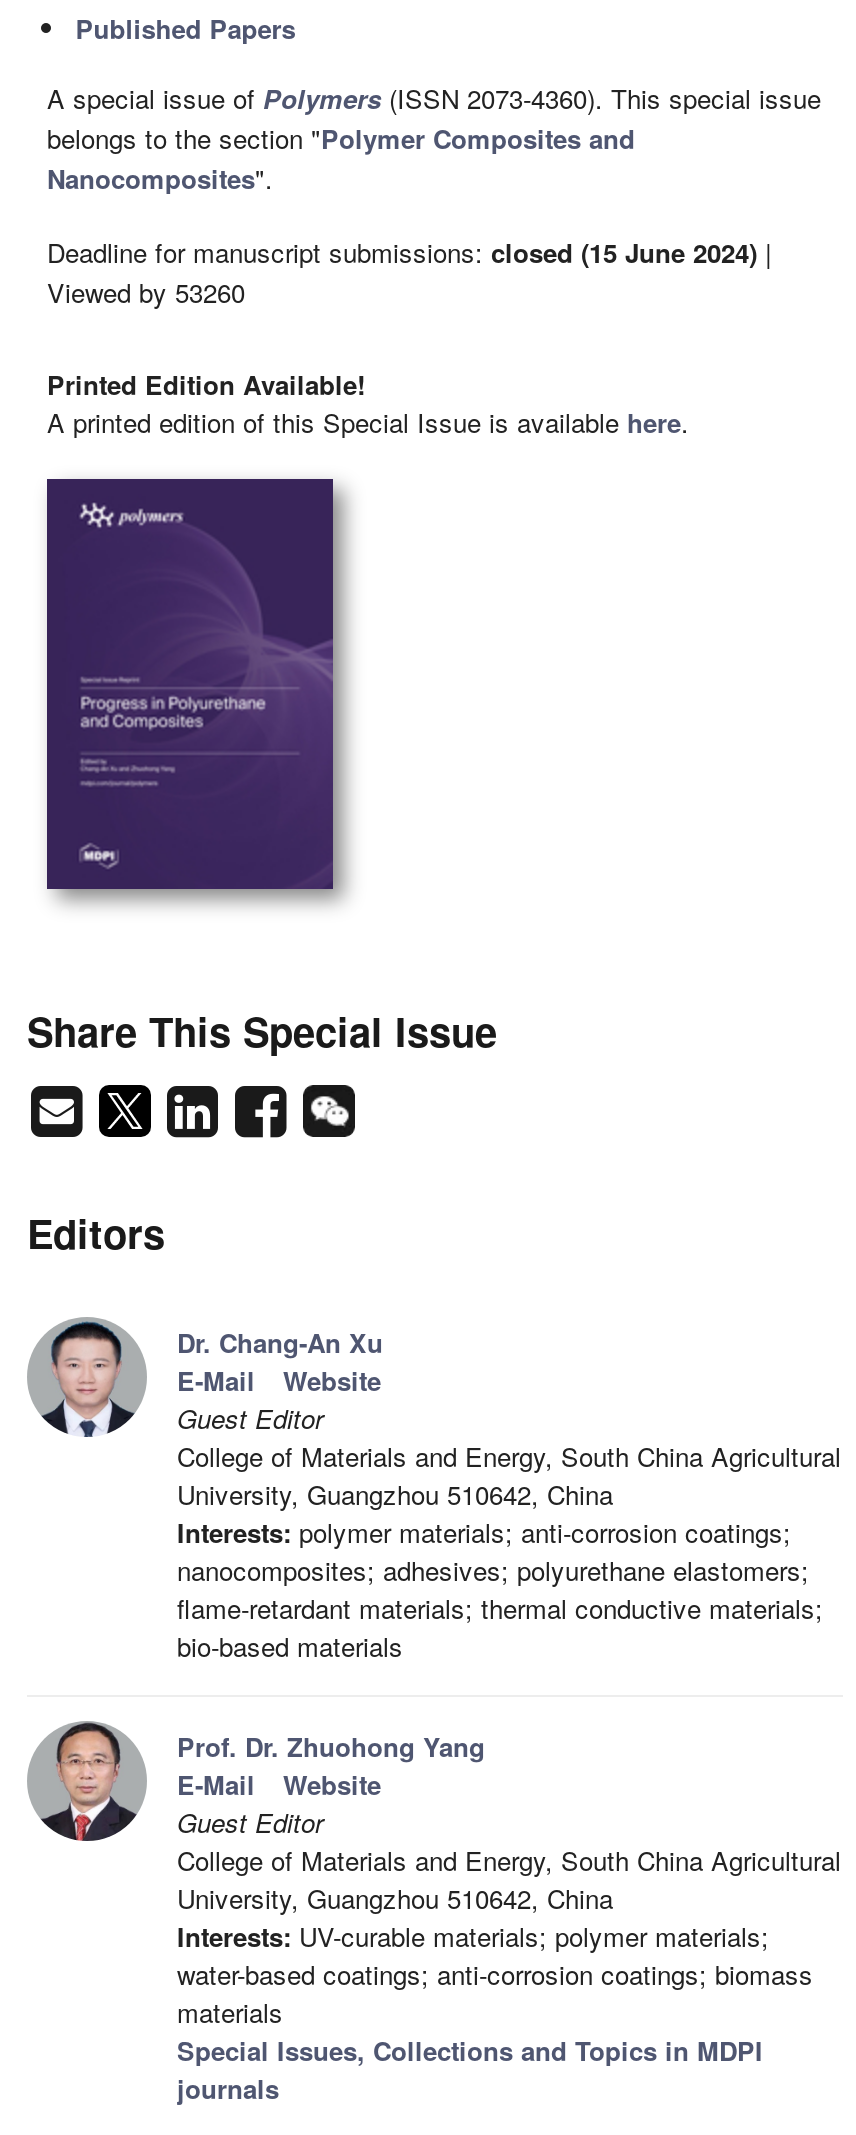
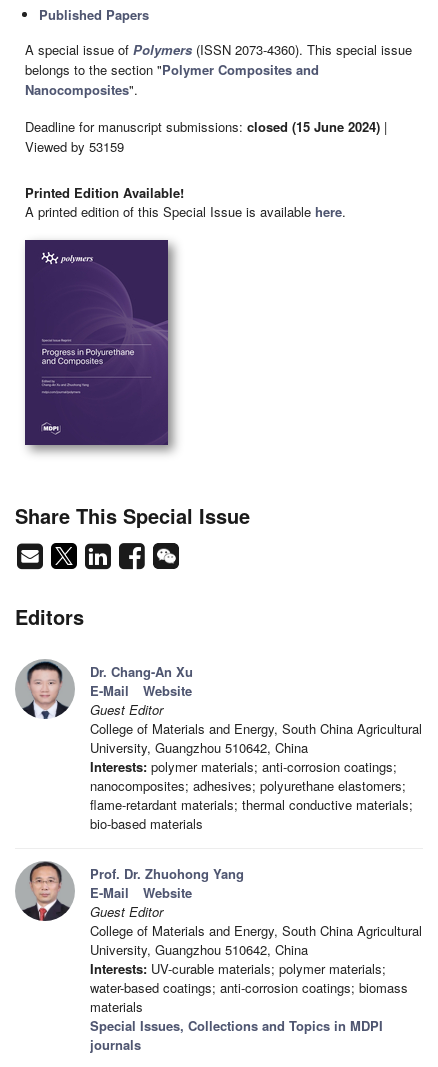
- Viewed by 53260
+ Viewed by 53159
